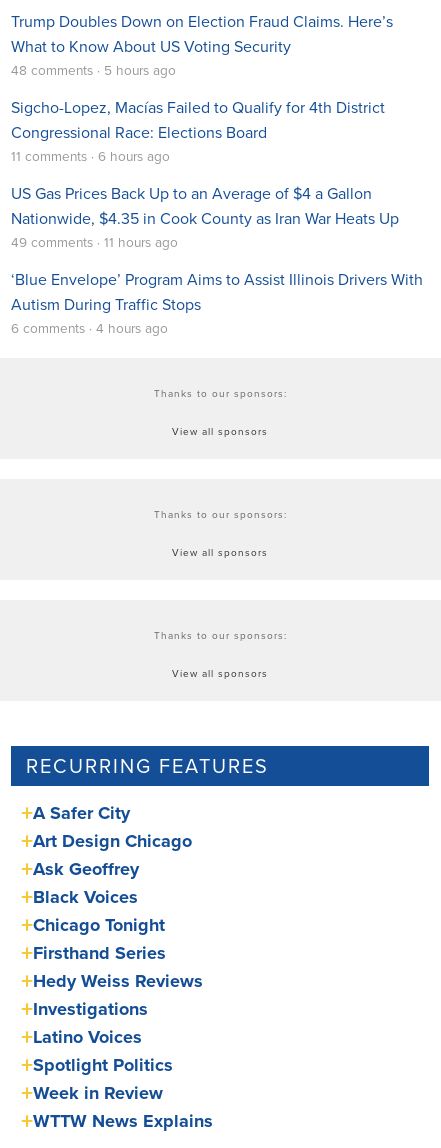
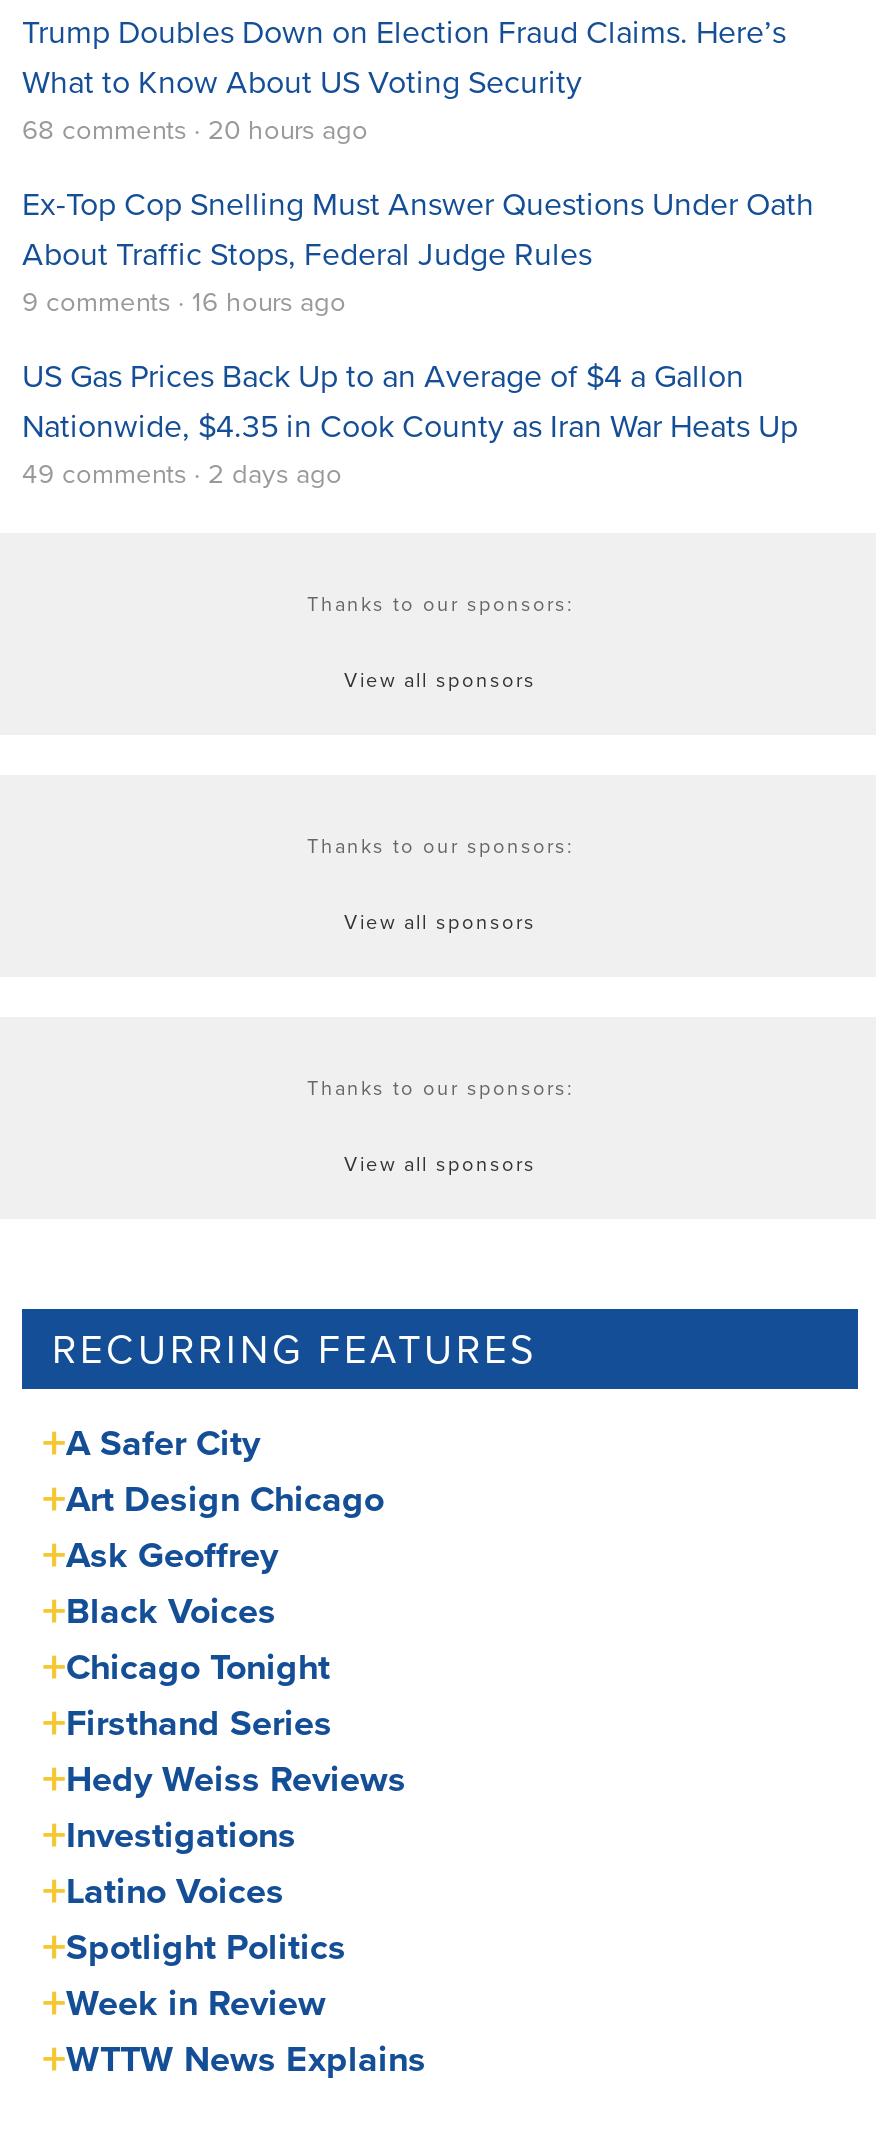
- 48 comments · 5 hours ago
+ 68 comments · 20 hours ago

- Sigcho-Lopez, Macías Failed to Qualify for 4th District
- Congressional Race: Elections Board
- 11 comments · 6 hours ago
+ Ex-Top Cop Snelling Must Answer Questions Under Oath
+ About Traffic Stops, Federal Judge Rules
+ 9 comments · 16 hours ago

- 49 comments · 11 hours ago
- ‘Blue Envelope’ Program Aims to Assist Illinois Drivers With
- Autism During Traffic Stops
- 6 comments · 4 hours ago
+ 49 comments · 2 days ago
